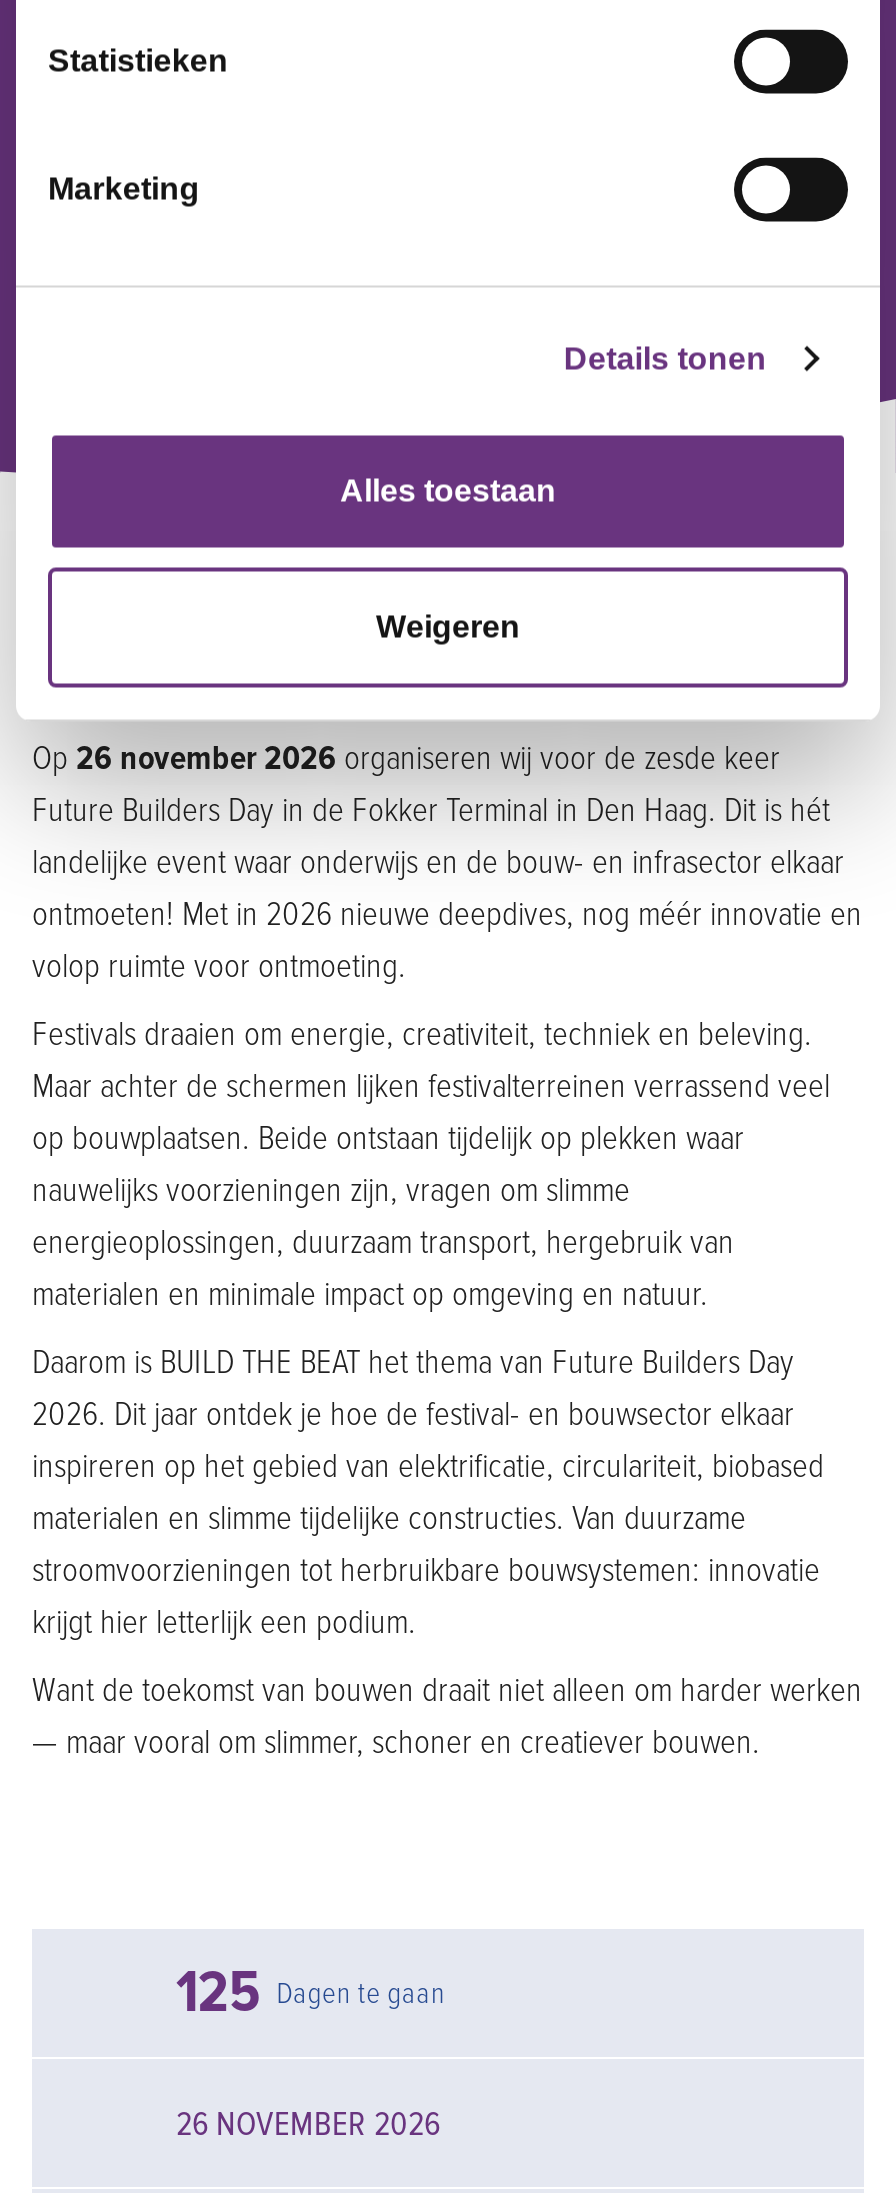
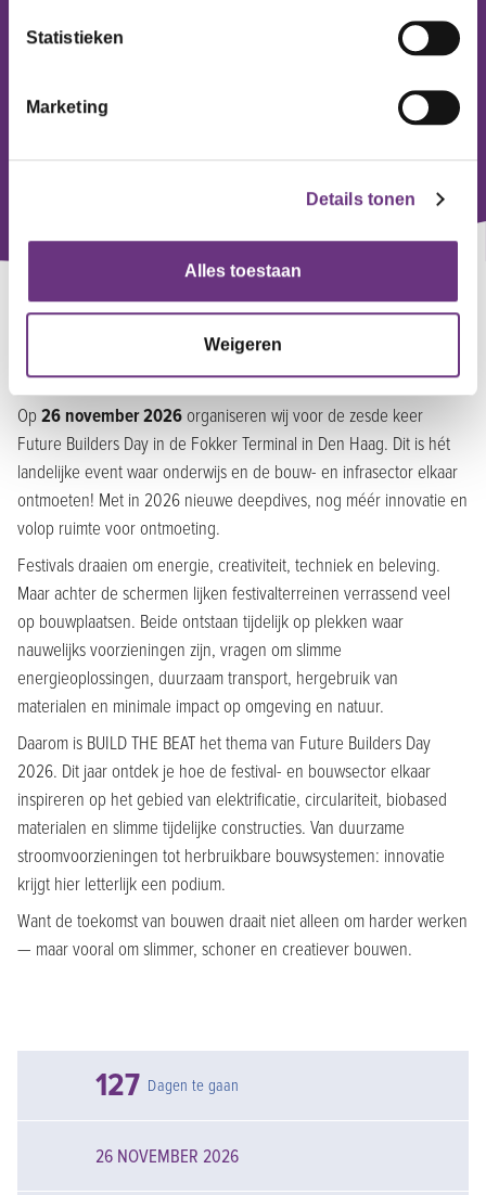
- 125 Dagen te gaan
+ 127 Dagen te gaan
